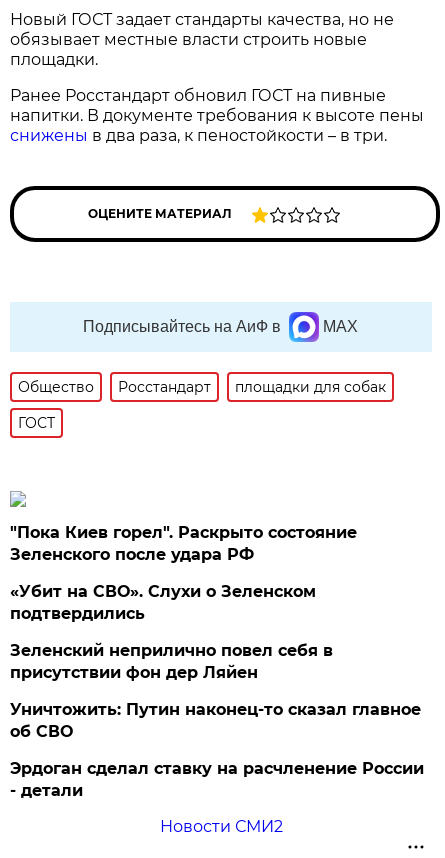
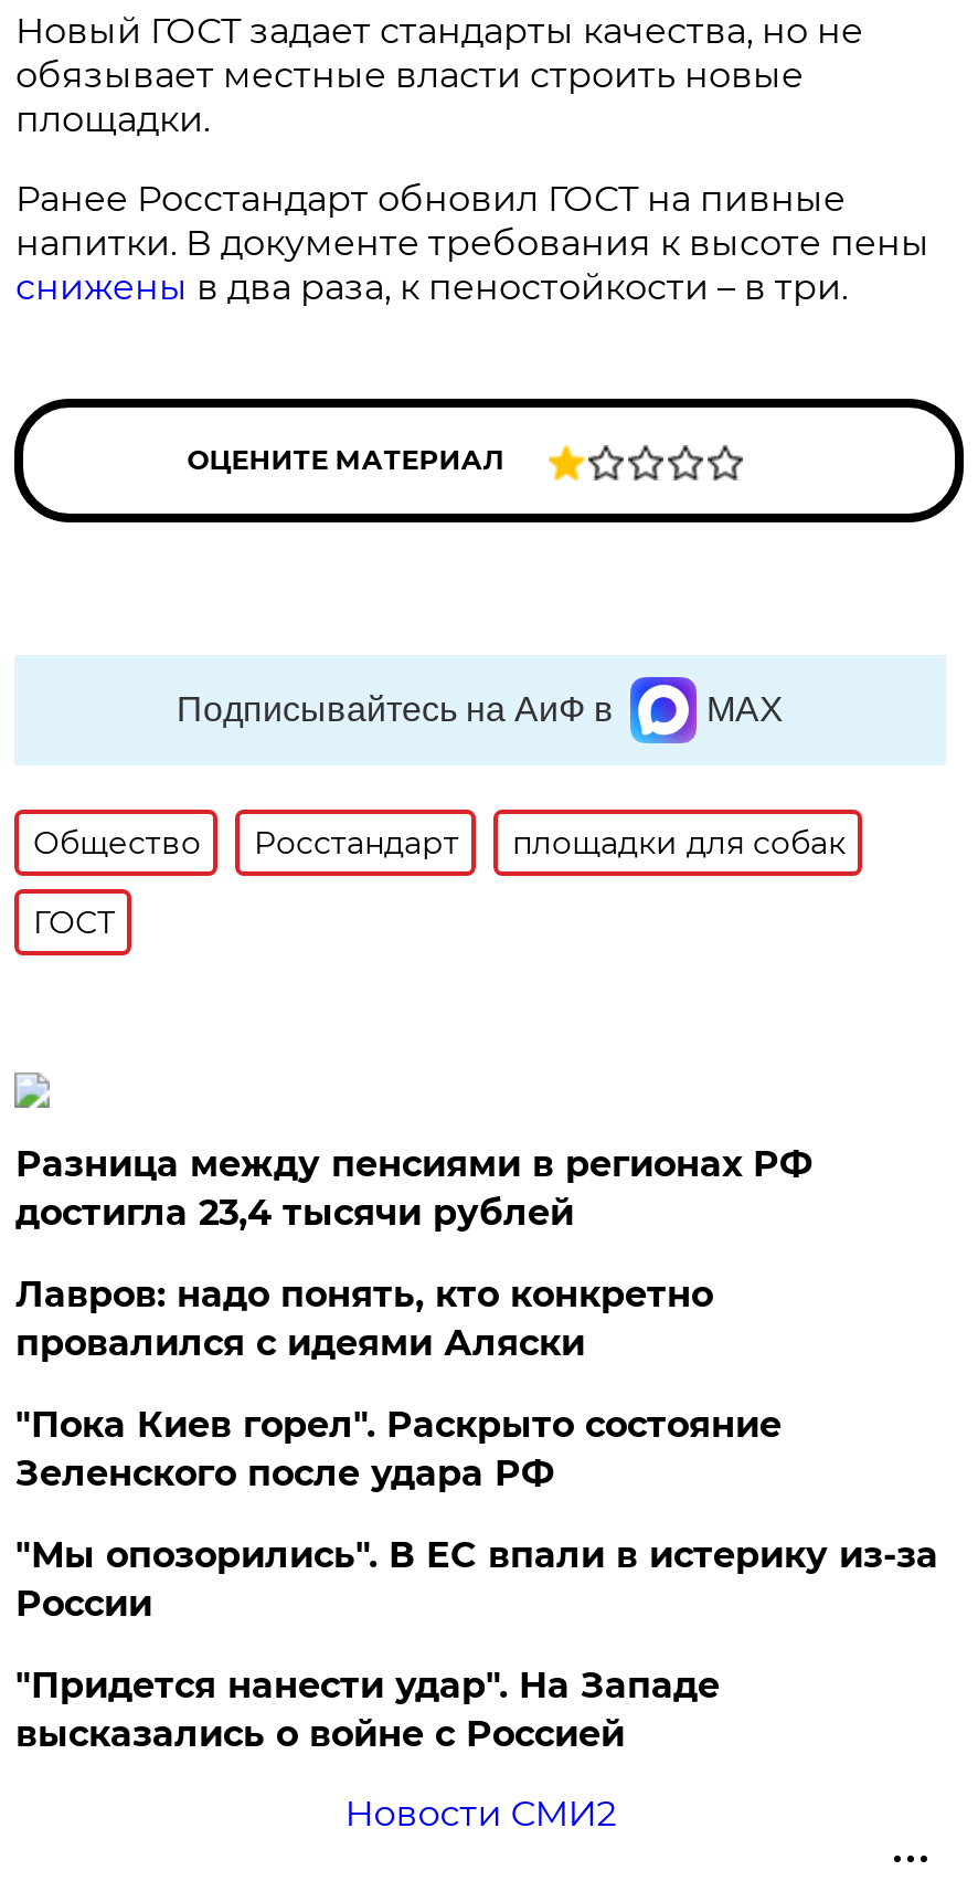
+ Разница между пенсиями в регионах РФ
+ достигла 23,4 тысячи рублей
+ Лавров: надо понять, кто конкретно
+ провалился с идеями Аляски

moved down: "Пока Киев горел". Раскрыто состояние | Зеленского после удара РФ

- «Убит на СВО». Слухи о Зеленском
- подтвердились
- Зеленский неприлично повел cебя в
- присутствии фон дер Ляйен
- Уничтожить: Путин наконец-то сказал главное
- об СВО
- Эрдоган сделал ставку на расчленение России
- - детали
+ "Мы опозорились". В ЕС впали в истерику из-за
+ России
+ "Придется нанести удар". На Западе
+ высказались о войне с Россией
